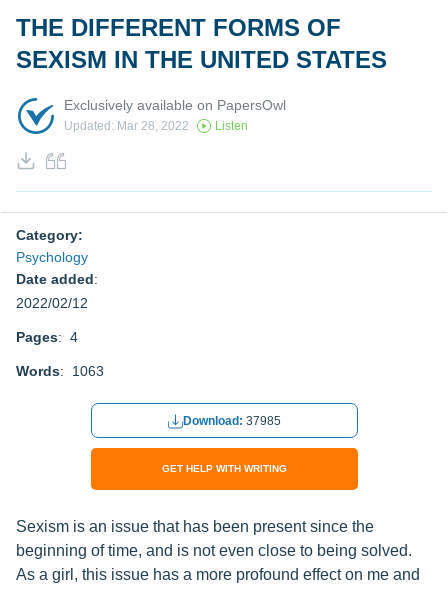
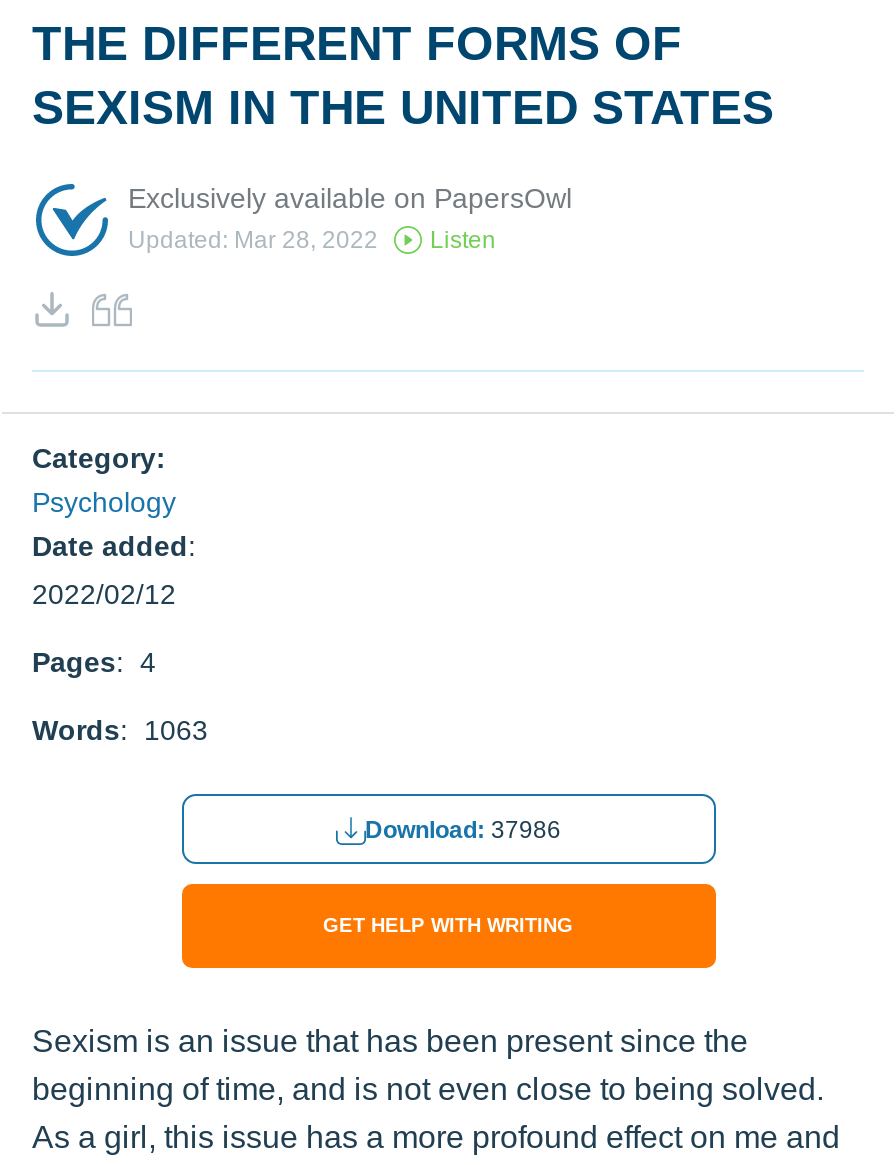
- Download: 37985
+ Download: 37986
